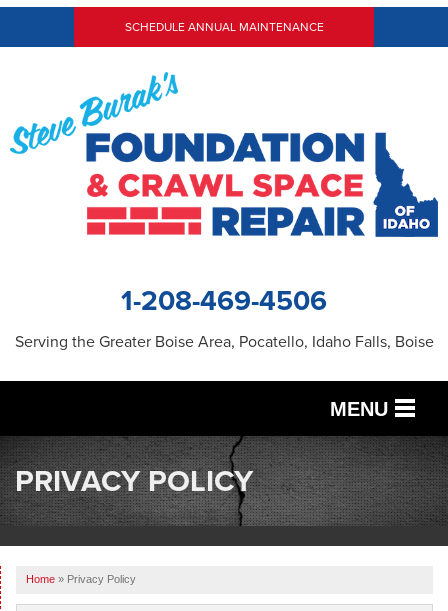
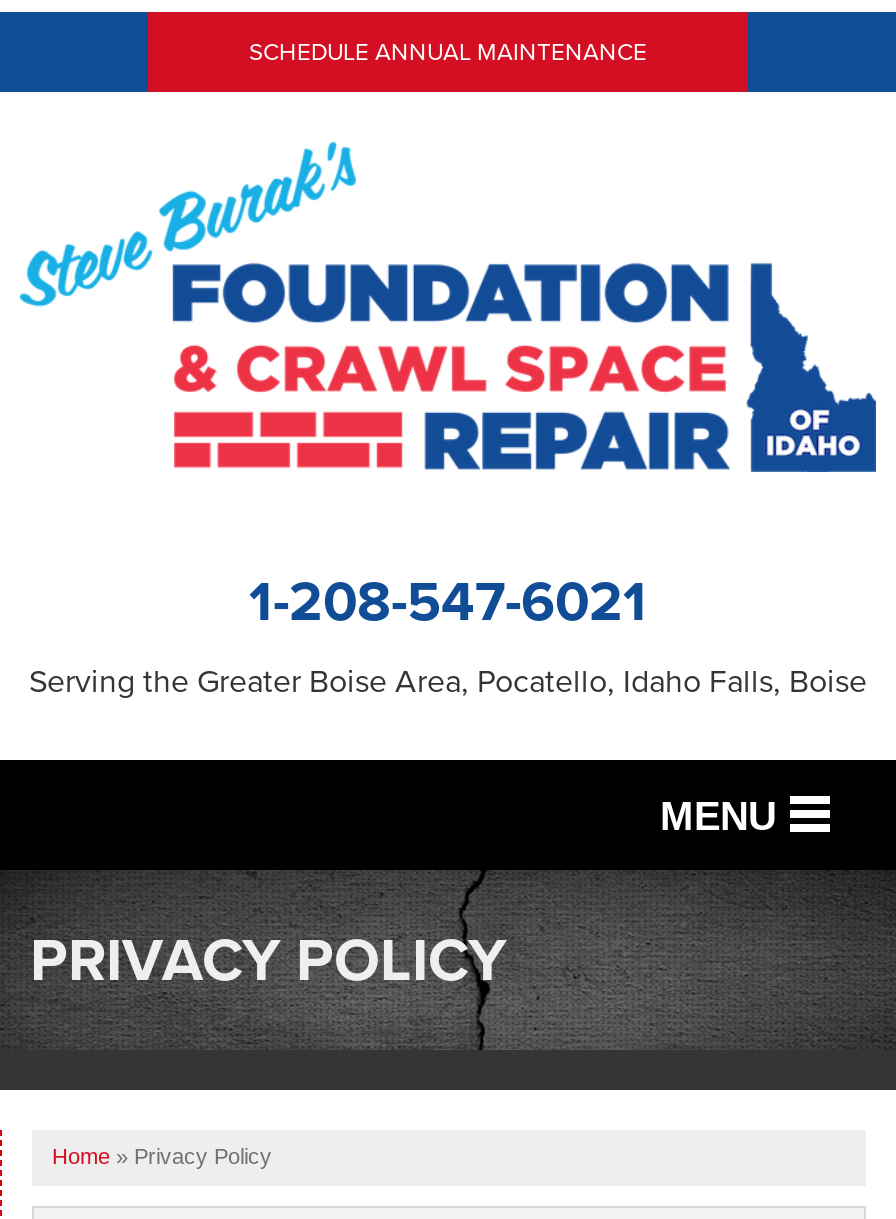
- 1-208-469-4506
+ 1-208-547-6021
